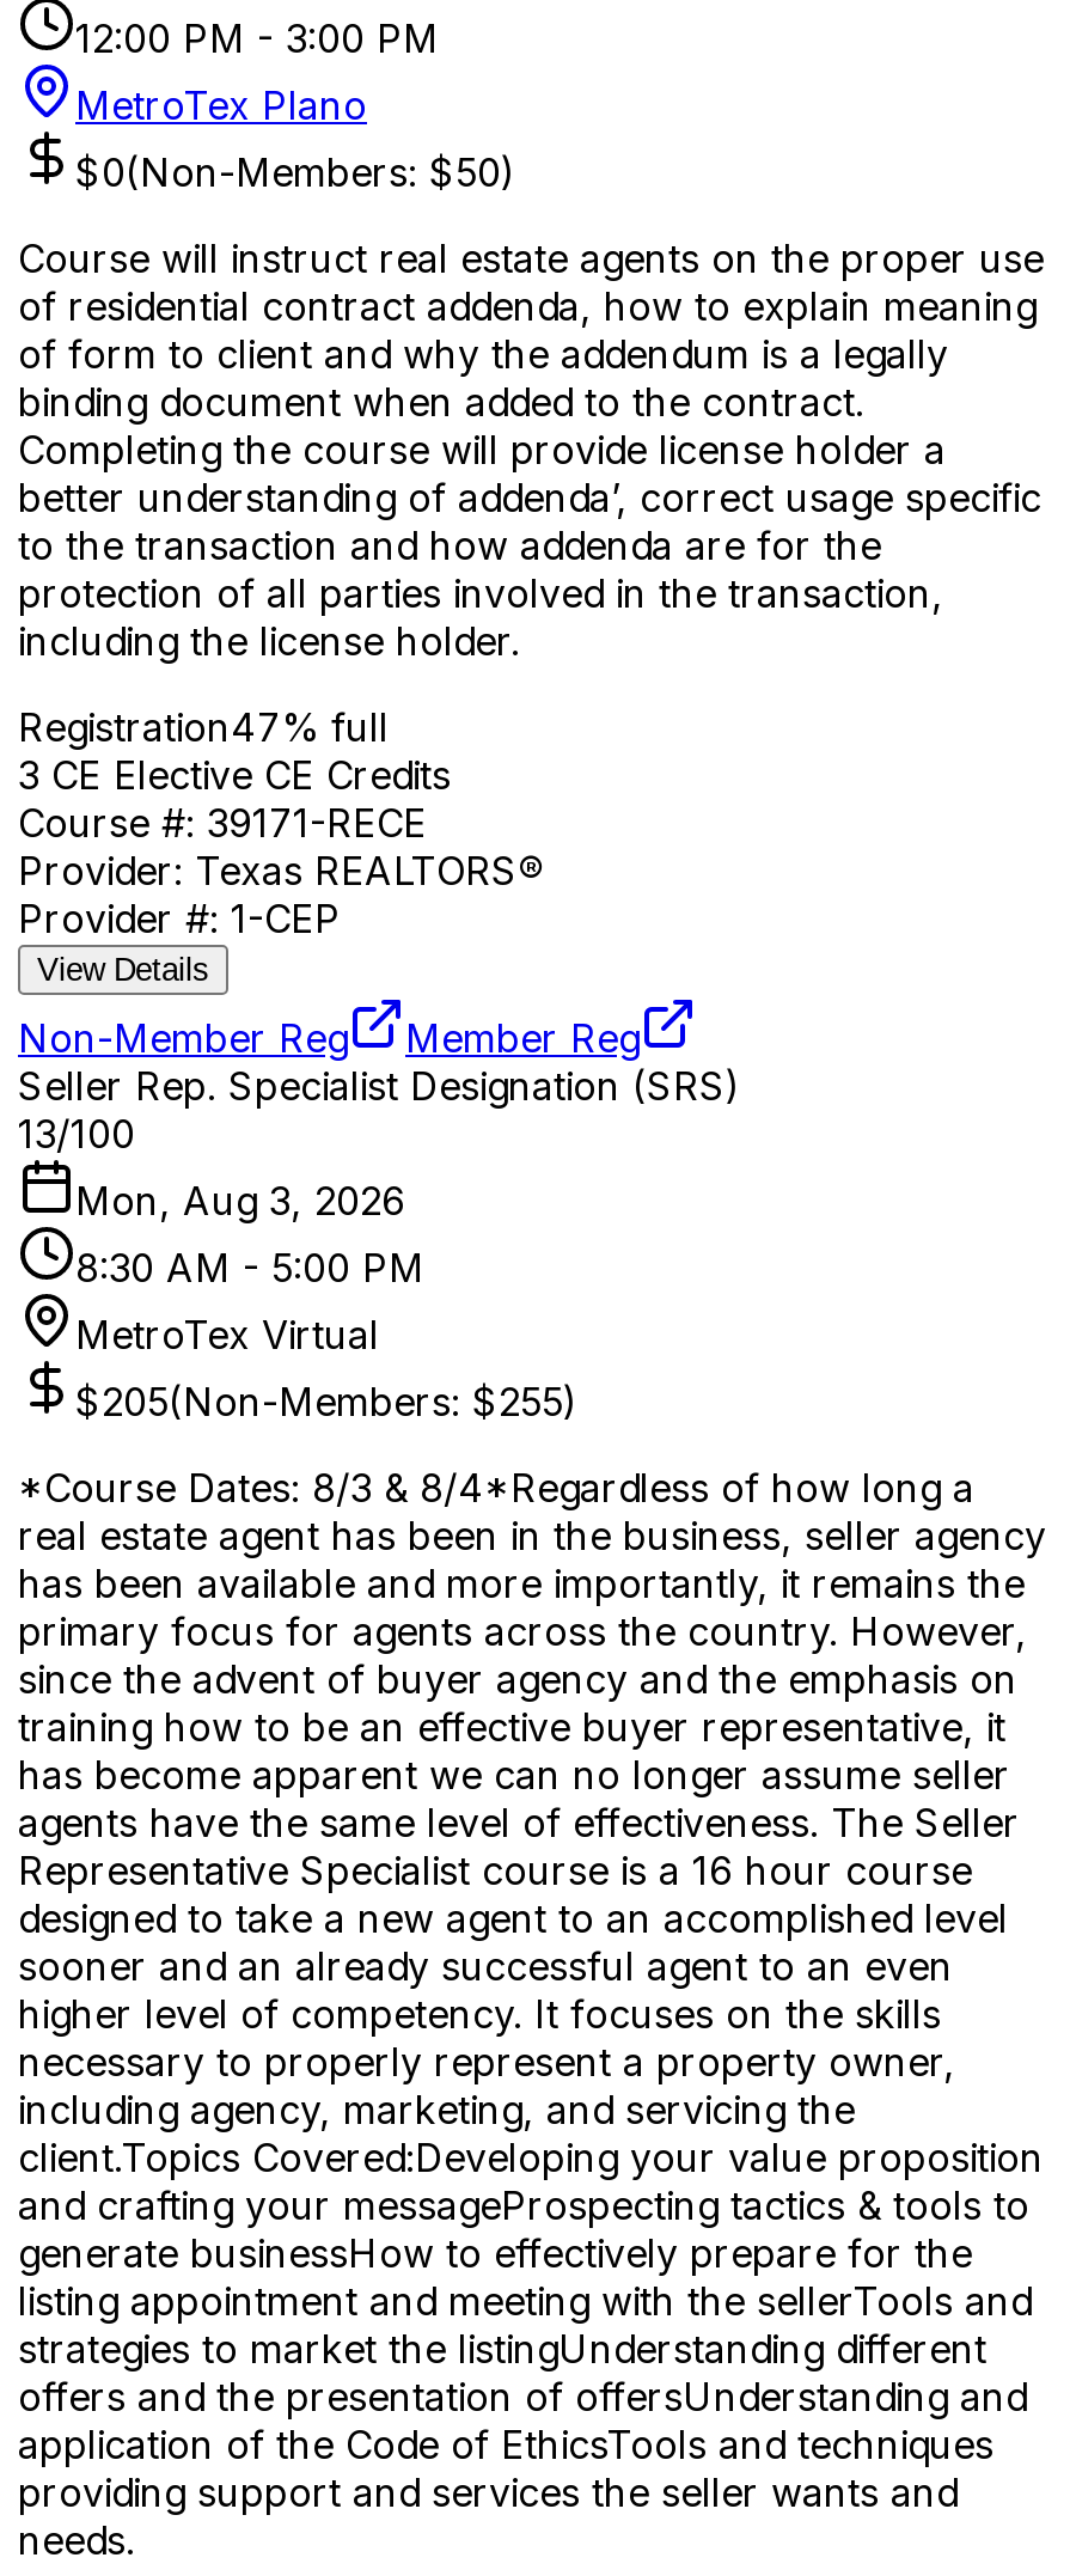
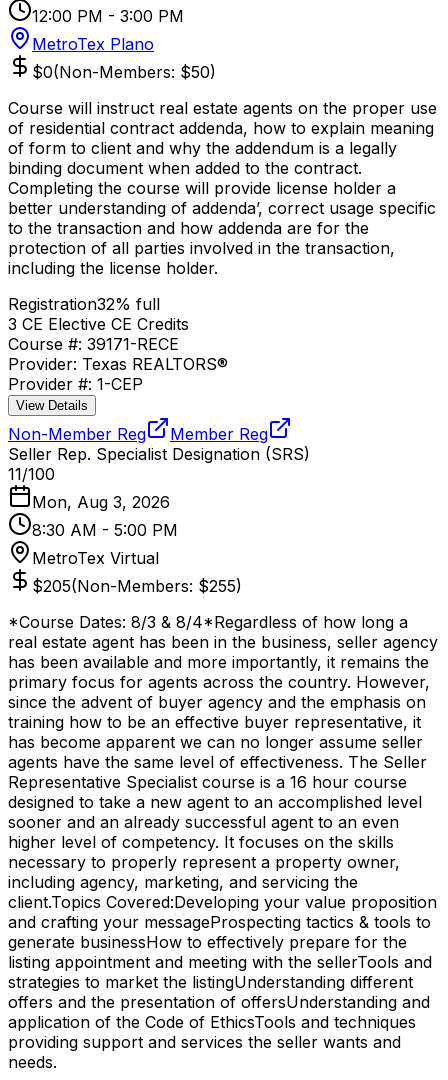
- Registration47% full
+ Registration32% full

- 13/100
+ 11/100
